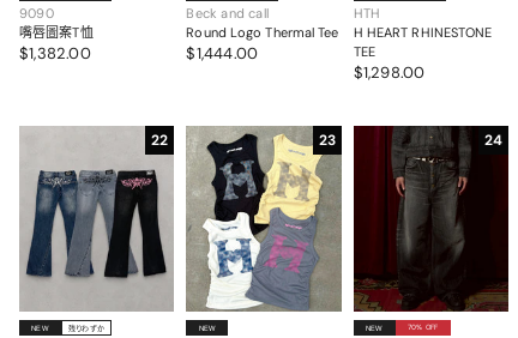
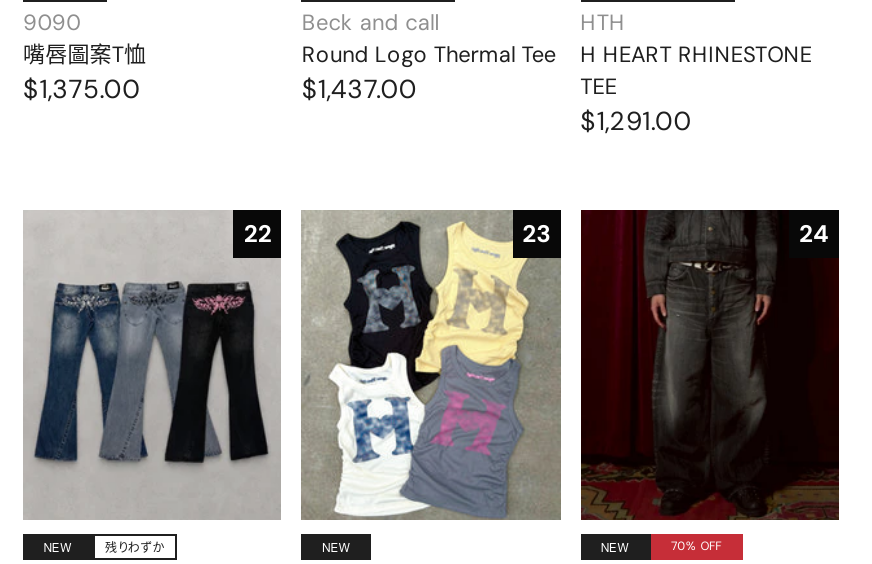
- $1,382.00
+ $1,375.00

- $1,444.00
+ $1,437.00

- $1,298.00
+ $1,291.00
